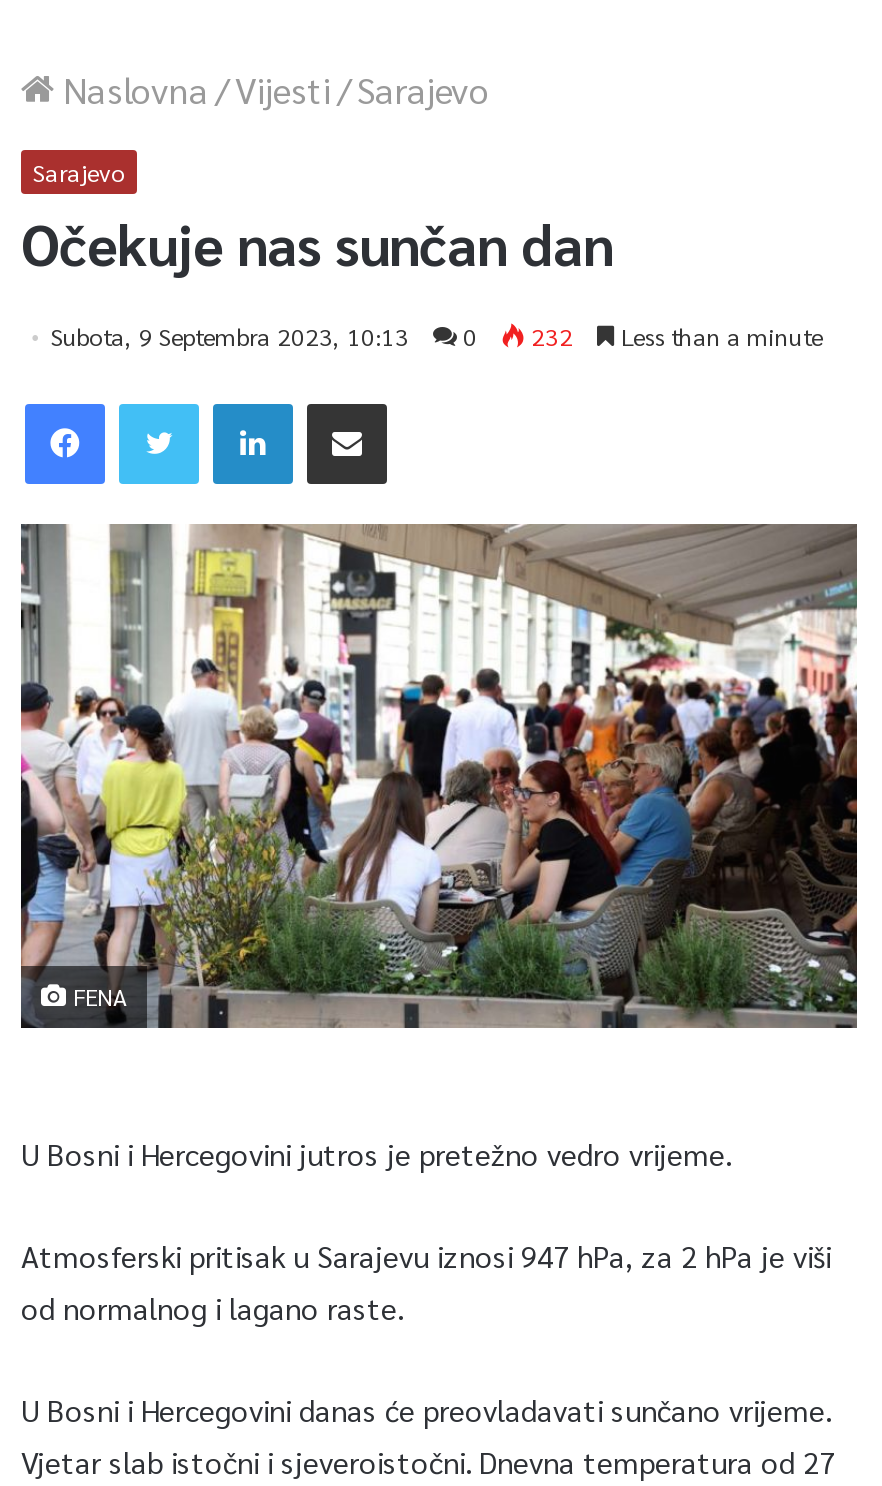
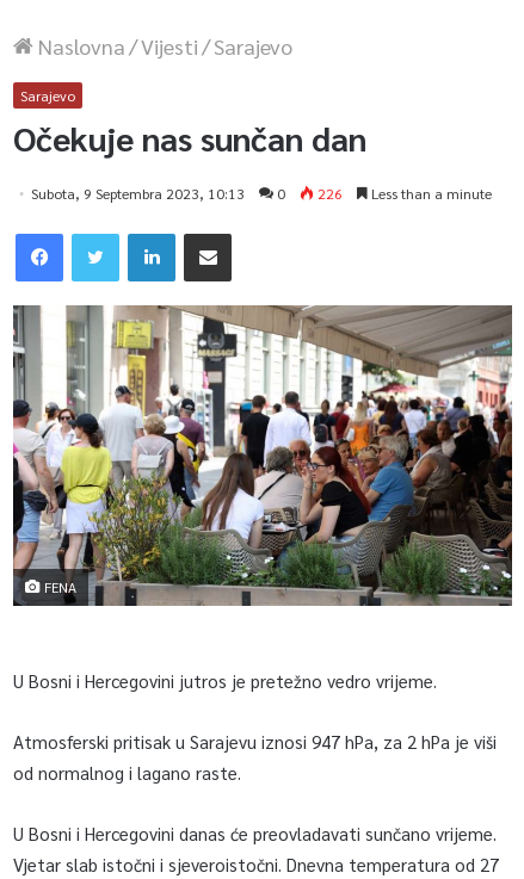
- Subota, 9 Septembra 2023, 10:13 0 232 Less than a minute
+ Subota, 9 Septembra 2023, 10:13 0 226 Less than a minute
